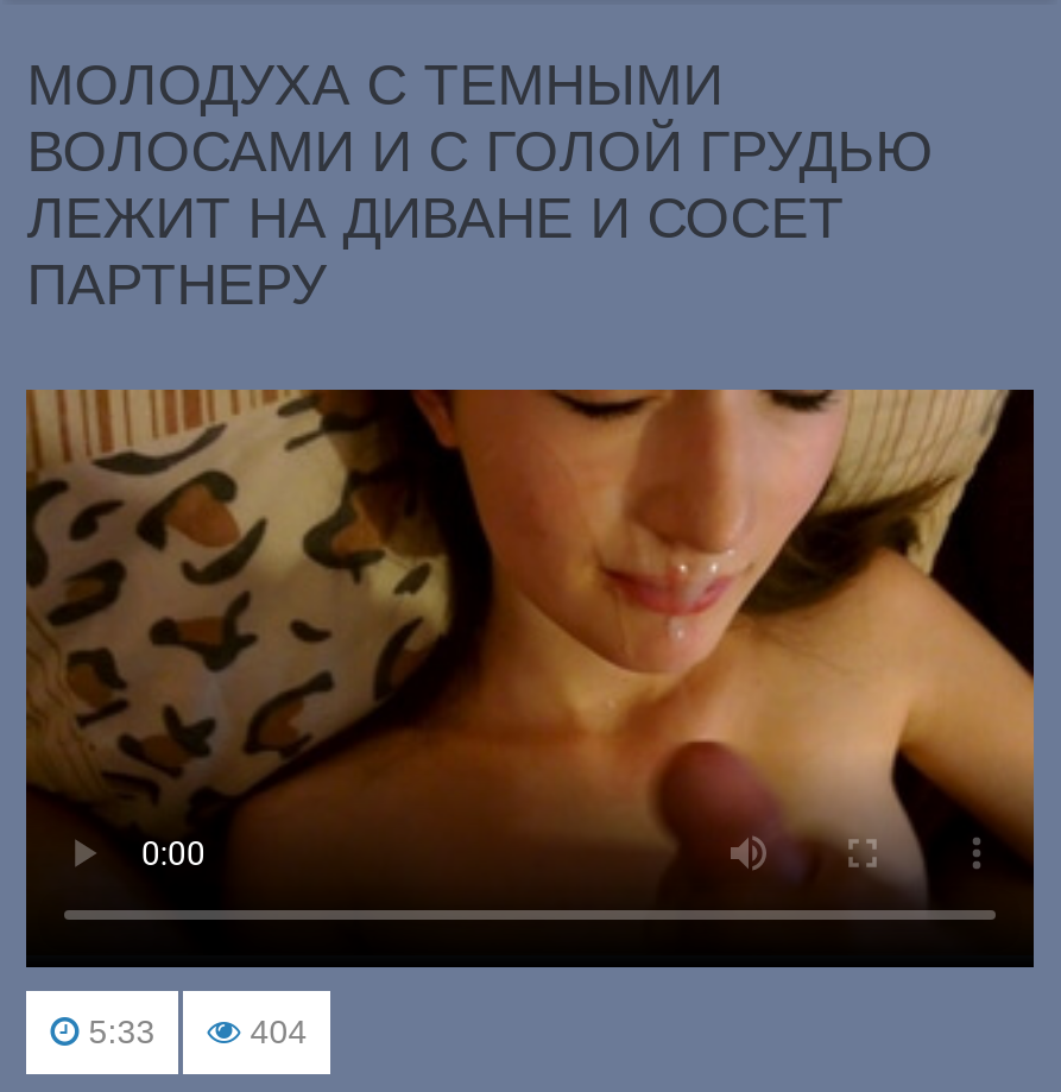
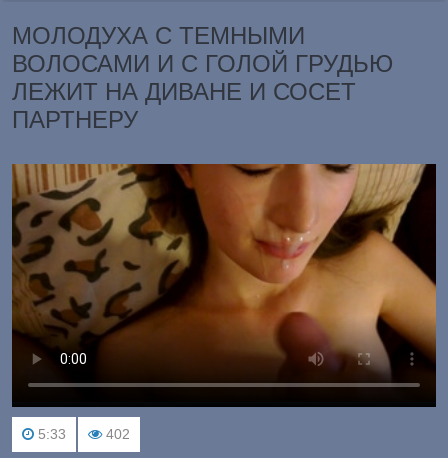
- 404
+ 402
